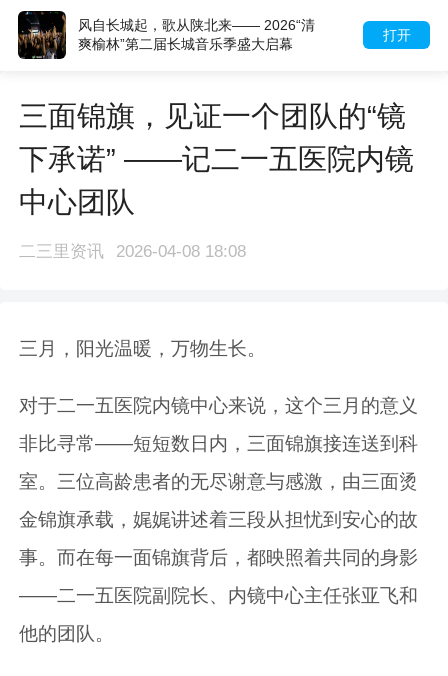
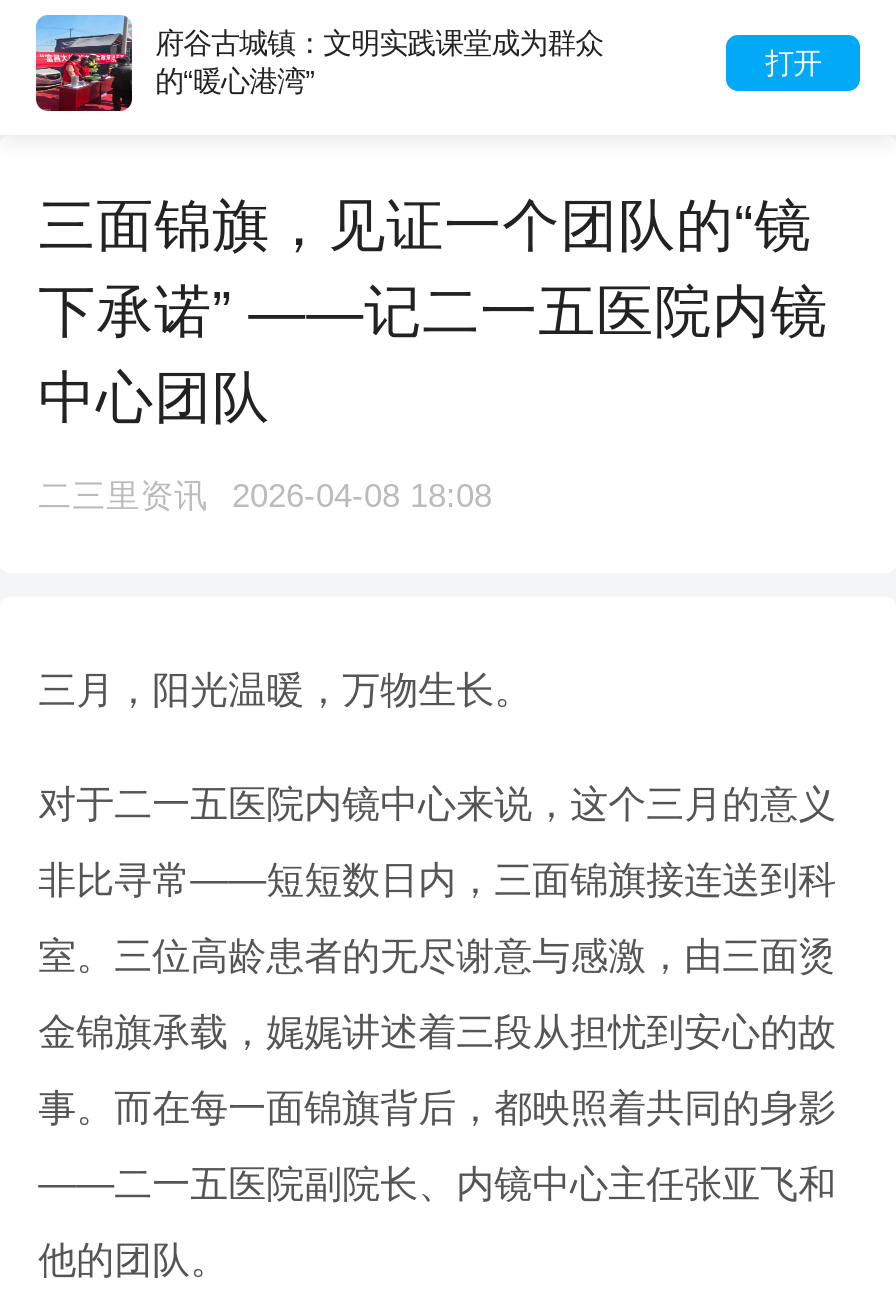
- [image]
- 风自长城起，歌从陕北来—— 2026“清
- 爽榆林”第二届长城音乐季盛大启幕
+ [image]
+ 府谷古城镇：文明实践课堂成为群众
+ 的“暖心港湾”
